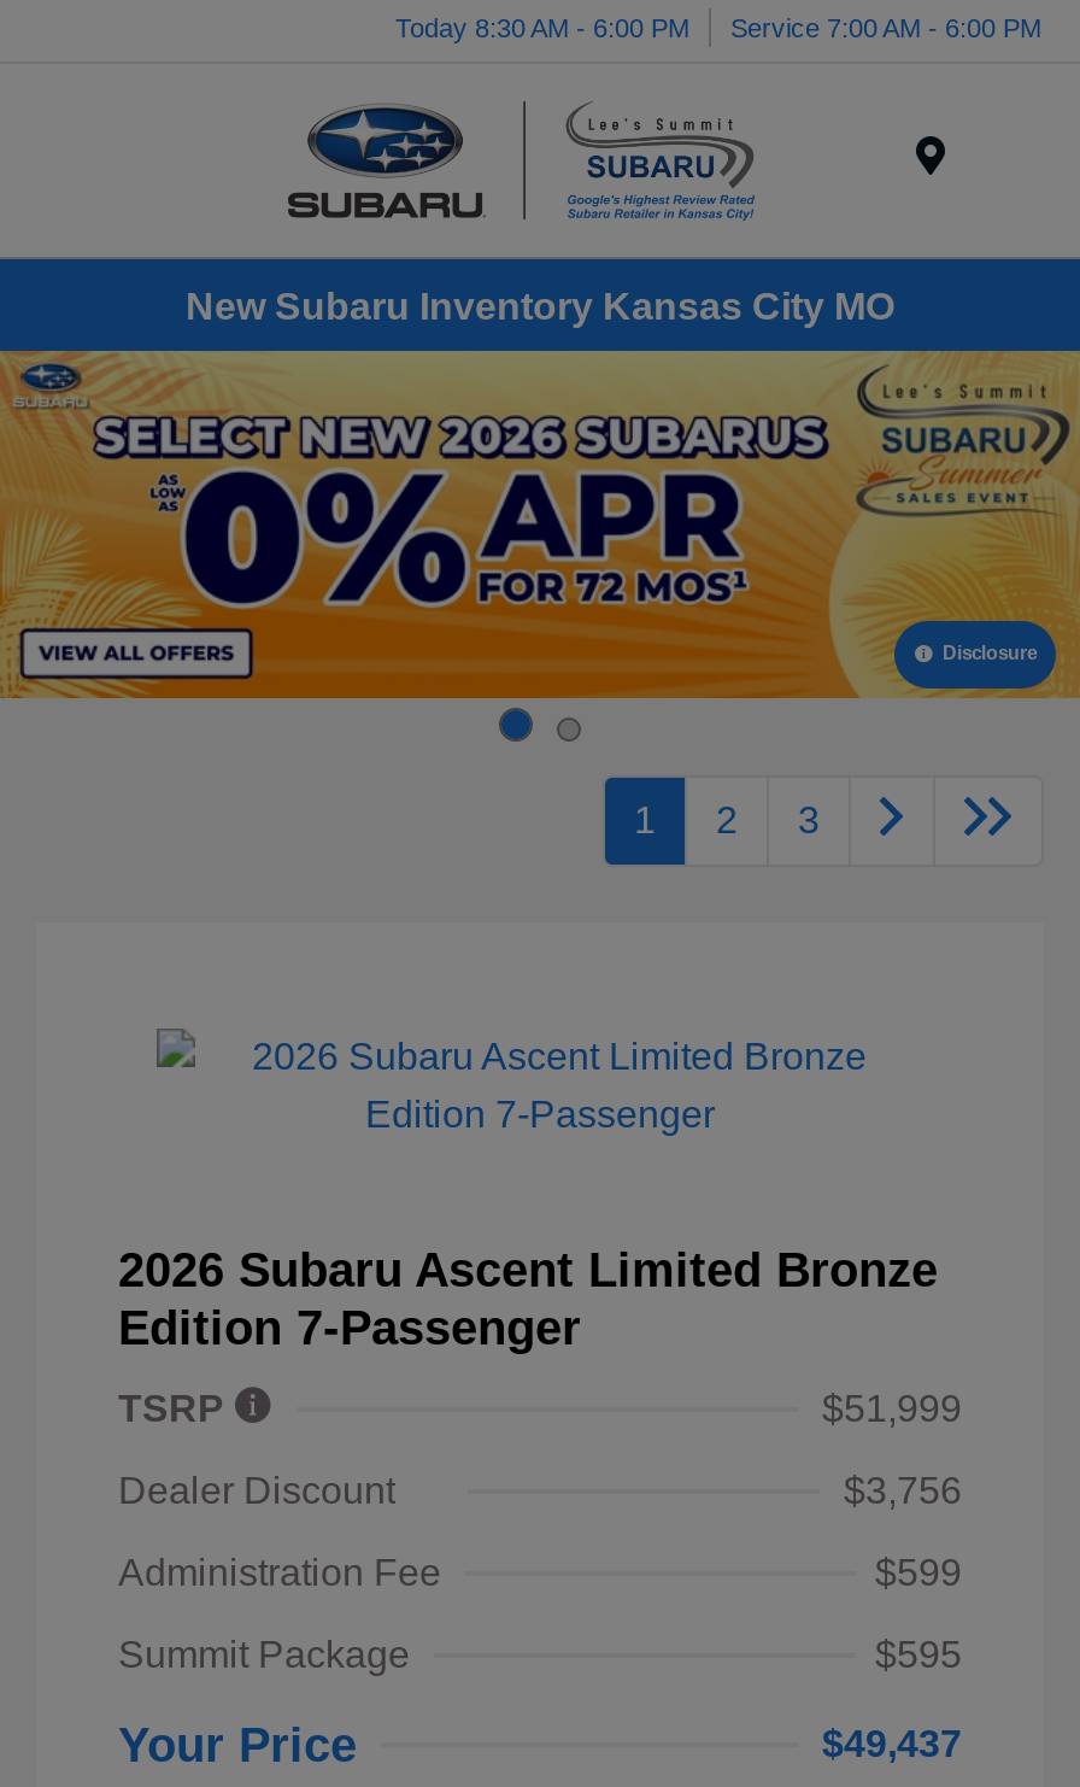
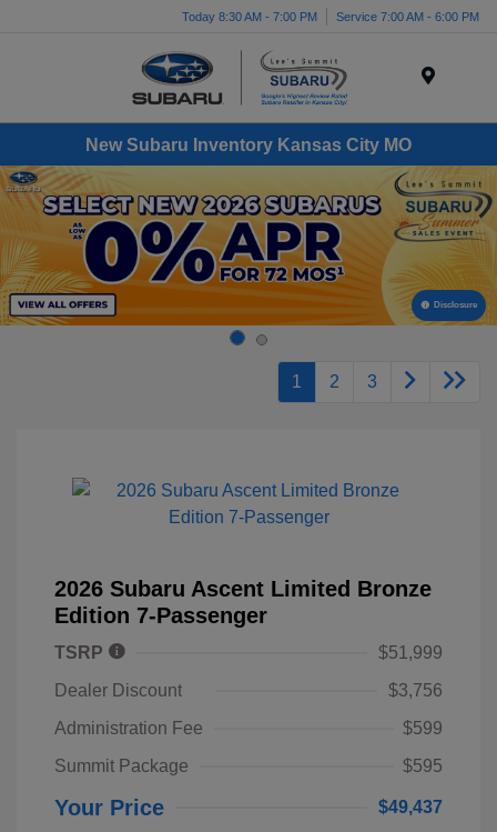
- Today 8:30 AM - 6:00 PM Service 7:00 AM - 6:00 PM
+ Today 8:30 AM - 7:00 PM Service 7:00 AM - 6:00 PM
